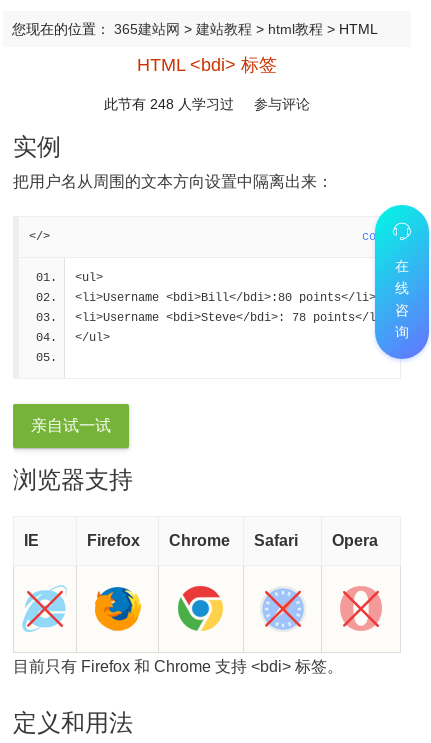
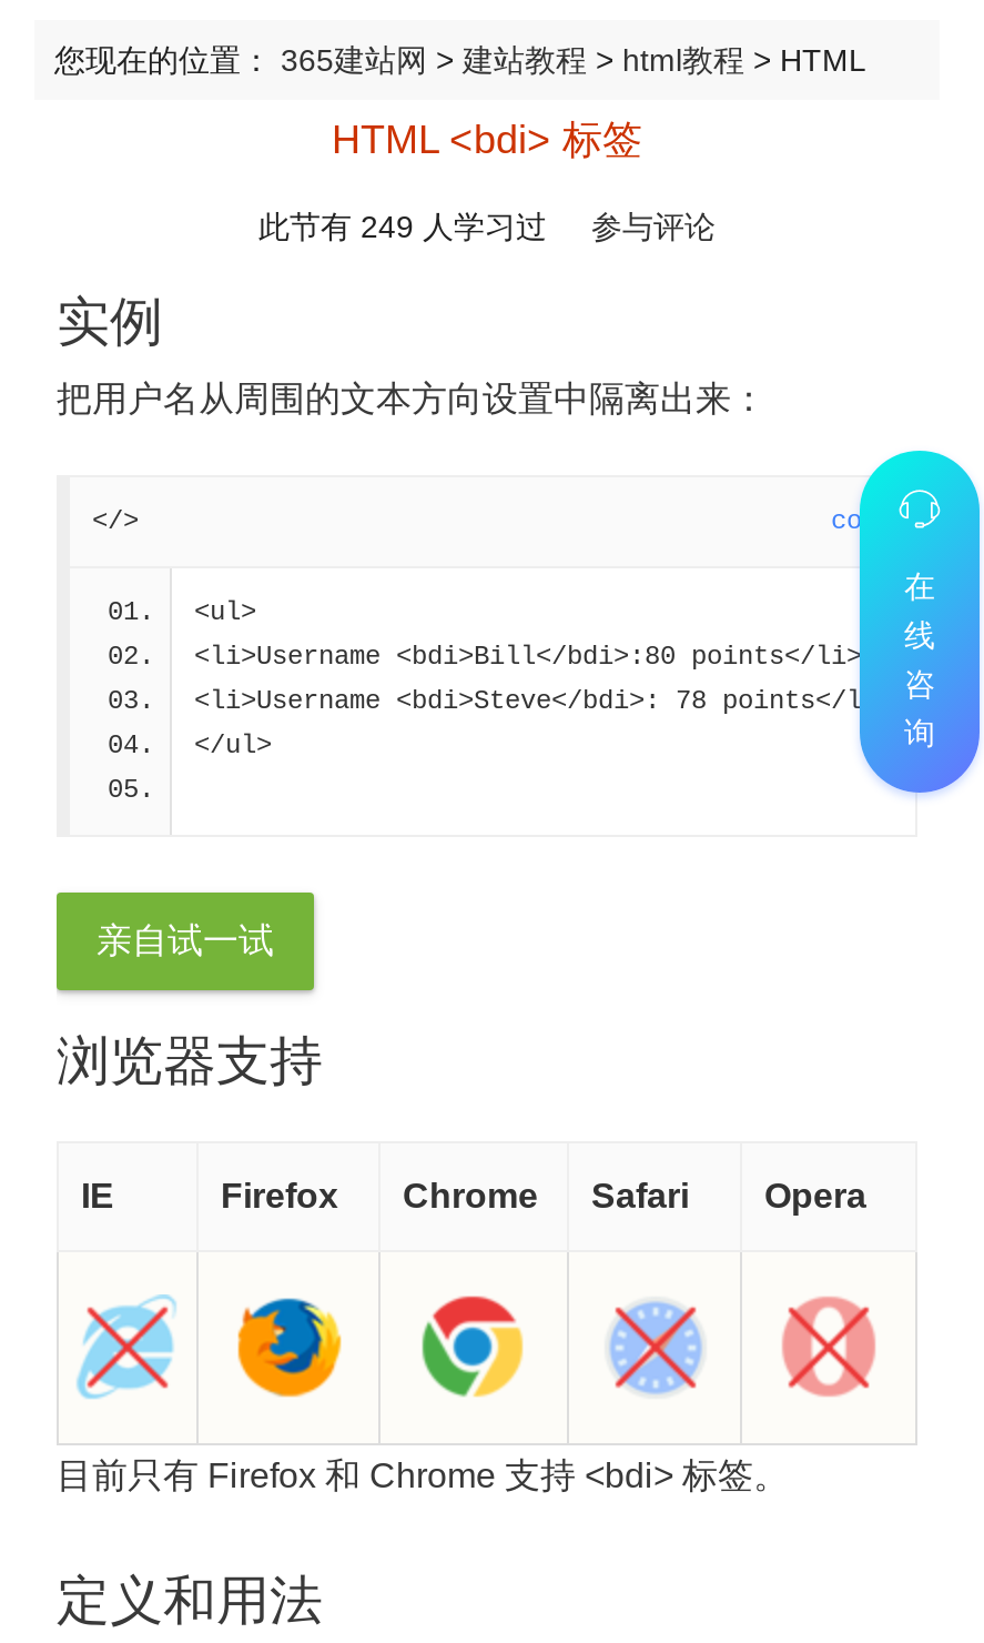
- 此节有248人学习过参与评论
+ 此节有249人学习过参与评论
